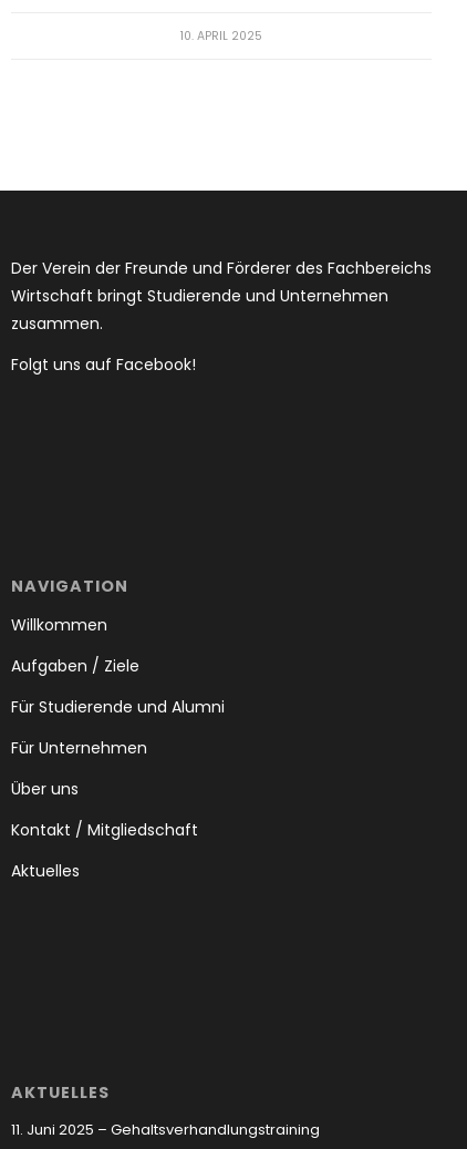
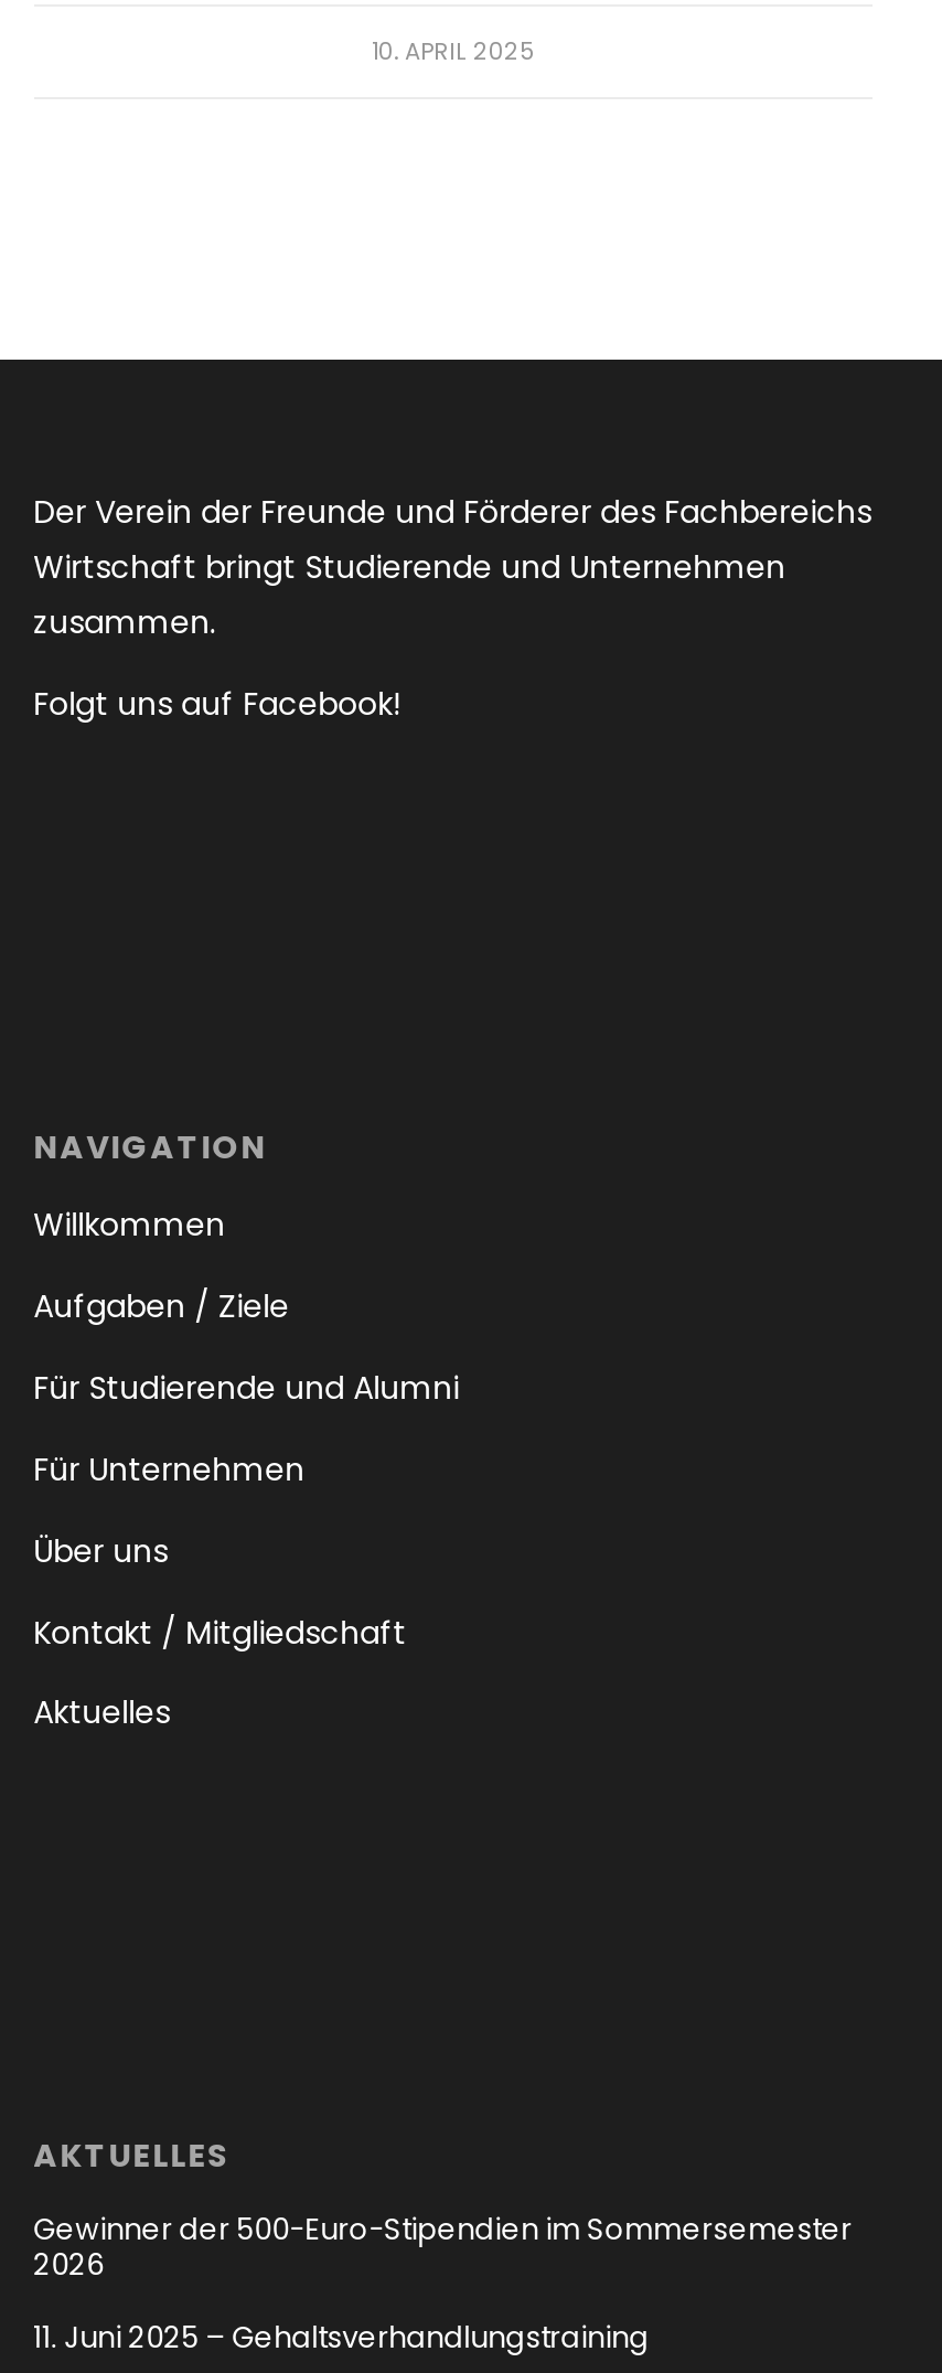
+ Gewinner der 500-Euro-Stipendien im Sommersemester
+ 2026
